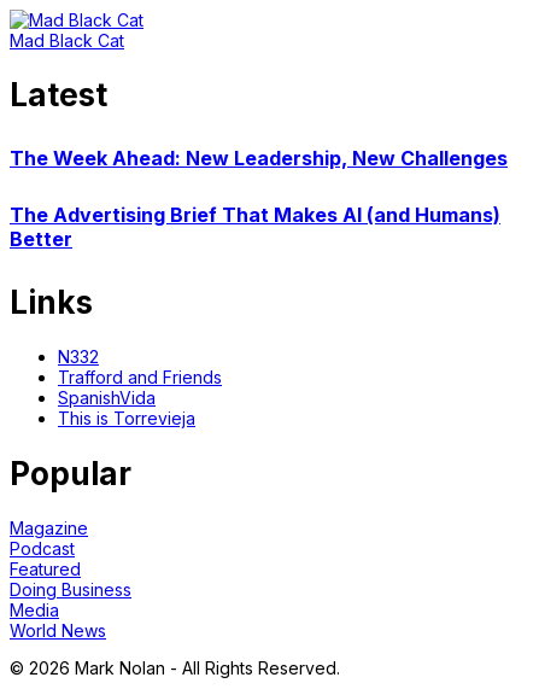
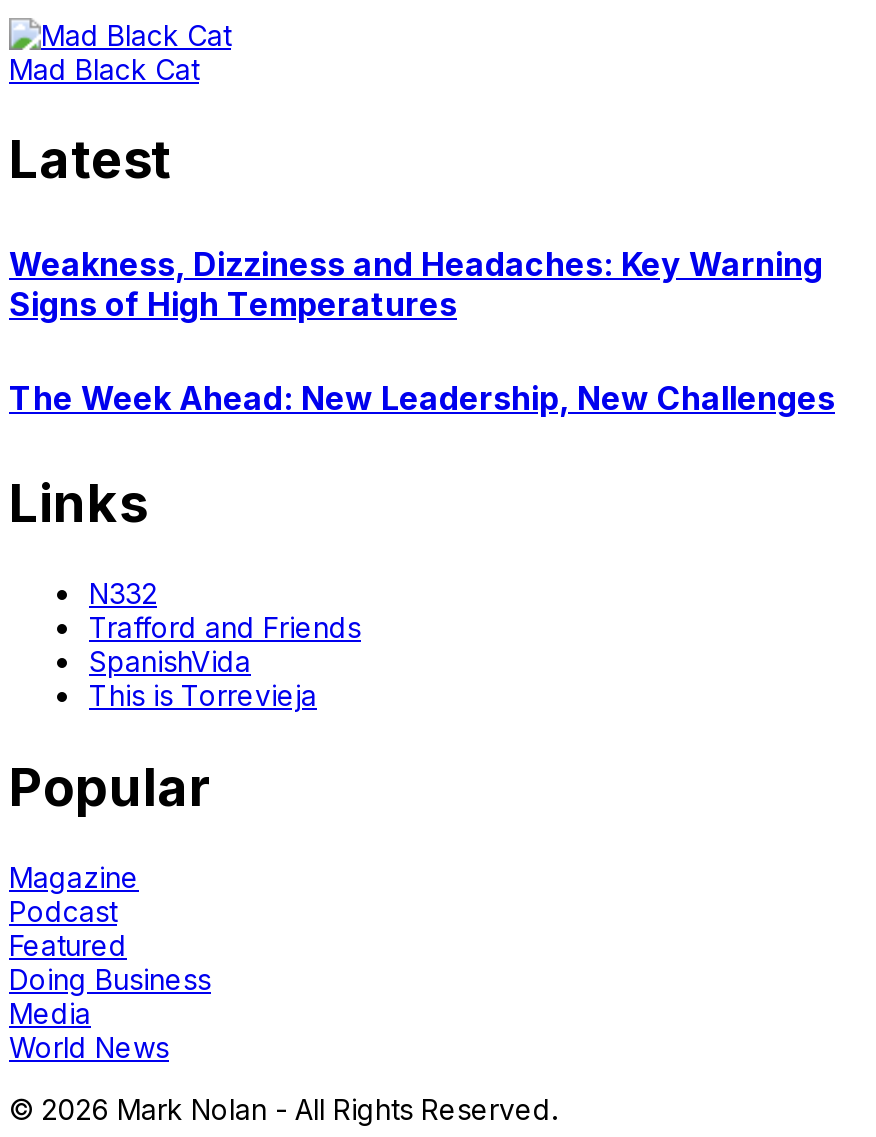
+ Weakness, Dizziness and Headaches: Key Warning
+ Signs of High Temperatures

moved down: The Week Ahead: New Leadership, New Challenges

- The Advertising Brief That Makes AI (and Humans)
- Better
